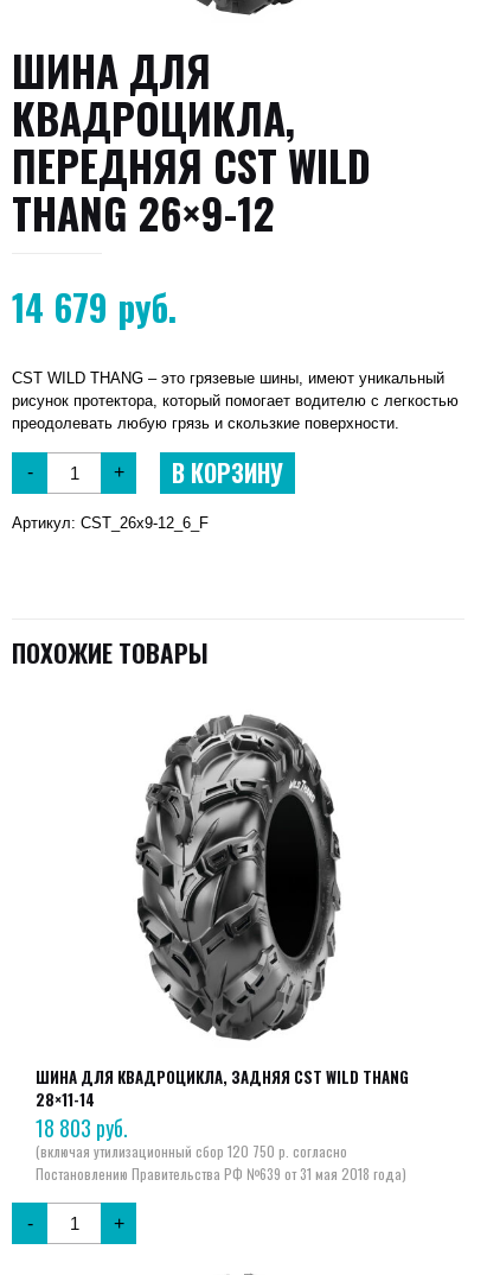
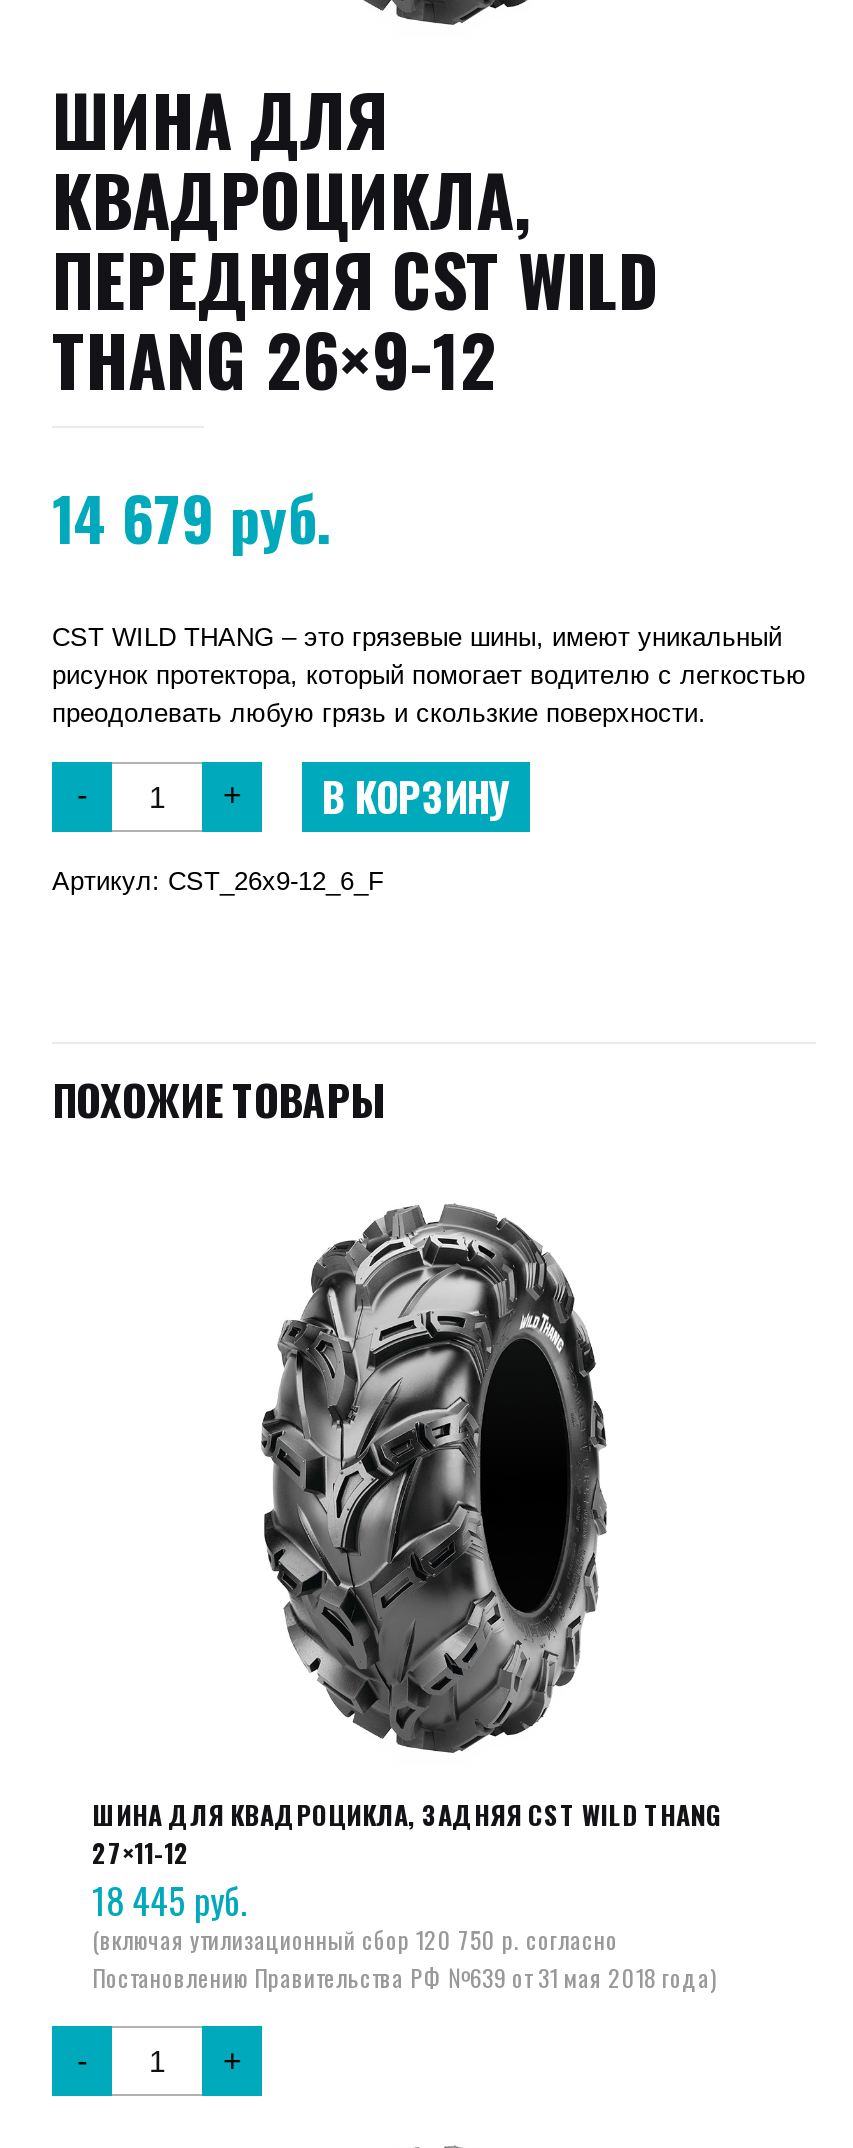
- 28×11-14
+ 27×11-12

- 18 803 руб.
+ 18 445 руб.
